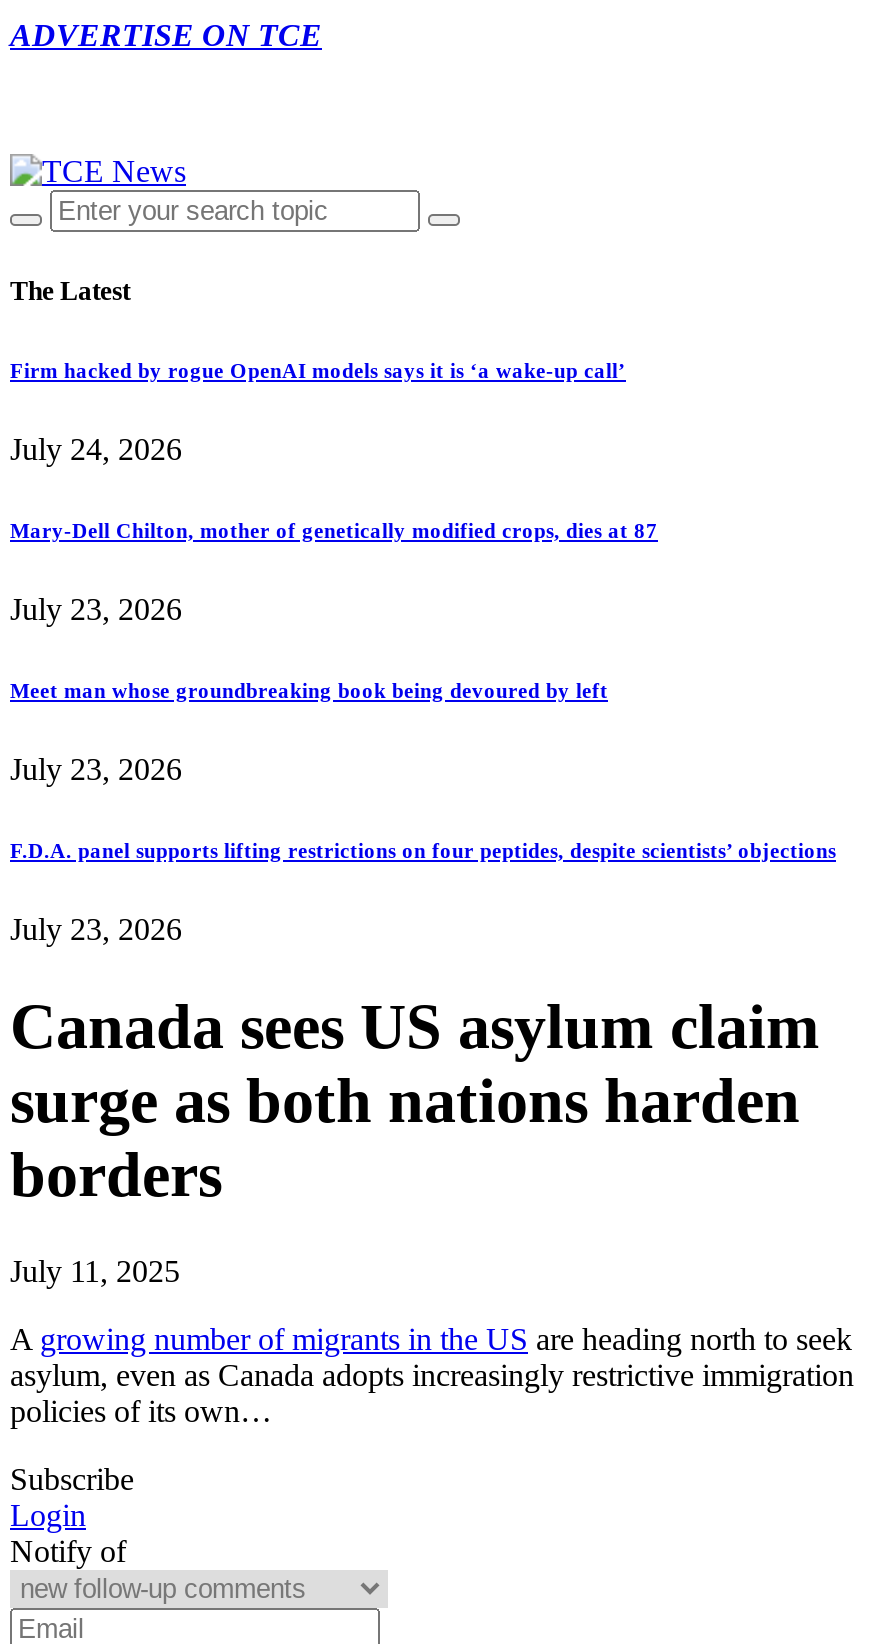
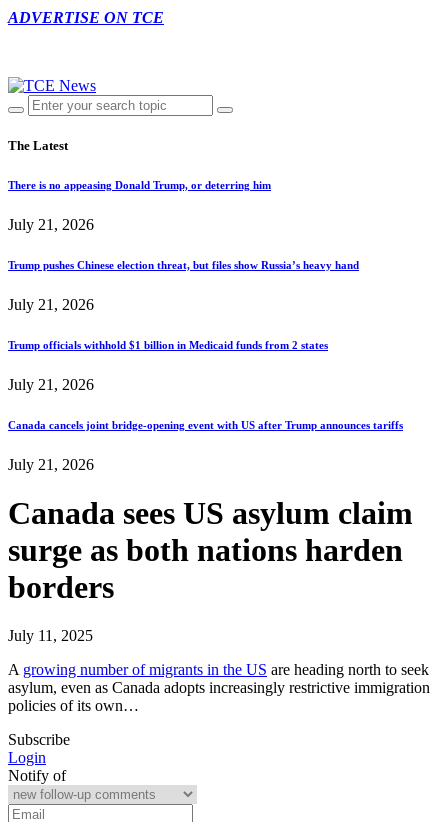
- Firm hacked by rogue OpenAI models says it is ‘a wake-up call’
+ There is no appeasing Donald Trump, or deterring him

- July 24, 2026
+ July 21, 2026

- Mary-Dell Chilton, mother of genetically modified crops, dies at 87
+ Trump pushes Chinese election threat, but files show Russia’s heavy hand

- July 23, 2026
+ July 21, 2026

- Meet man whose groundbreaking book being devoured by left
+ Trump officials withhold $1 billion in Medicaid funds from 2 states

- July 23, 2026
+ July 21, 2026

- F.D.A. panel supports lifting restrictions on four peptides, despite scientists’ objections
+ Canada cancels joint bridge-opening event with US after Trump announces tariffs

- July 23, 2026
+ July 21, 2026
